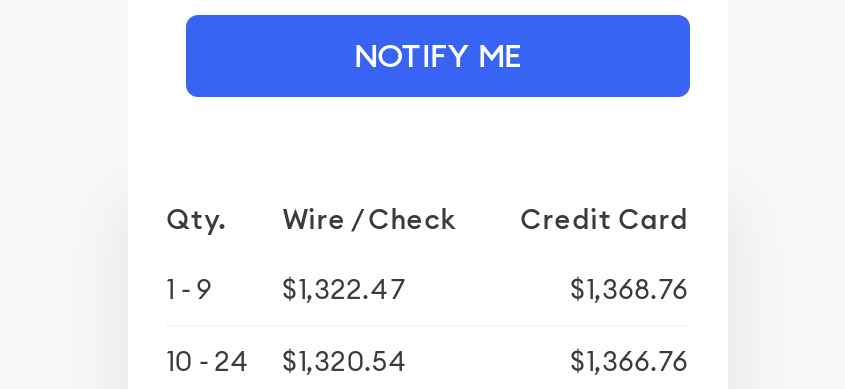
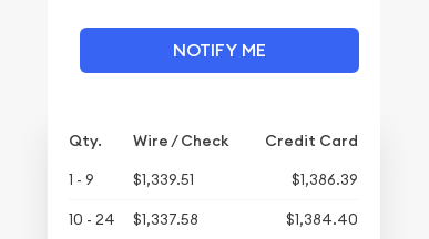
- 1 - 9 $1,322.47
+ 1 - 9 $1,339.51

- $1,368.76
+ $1,386.39

- 10 - 24 $1,320.54
+ 10 - 24 $1,337.58

- $1,366.76
+ $1,384.40
